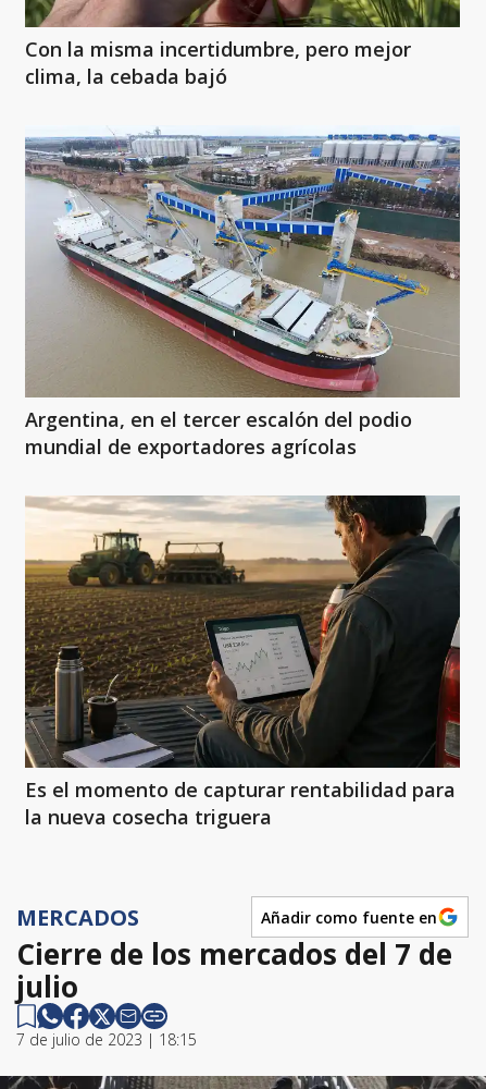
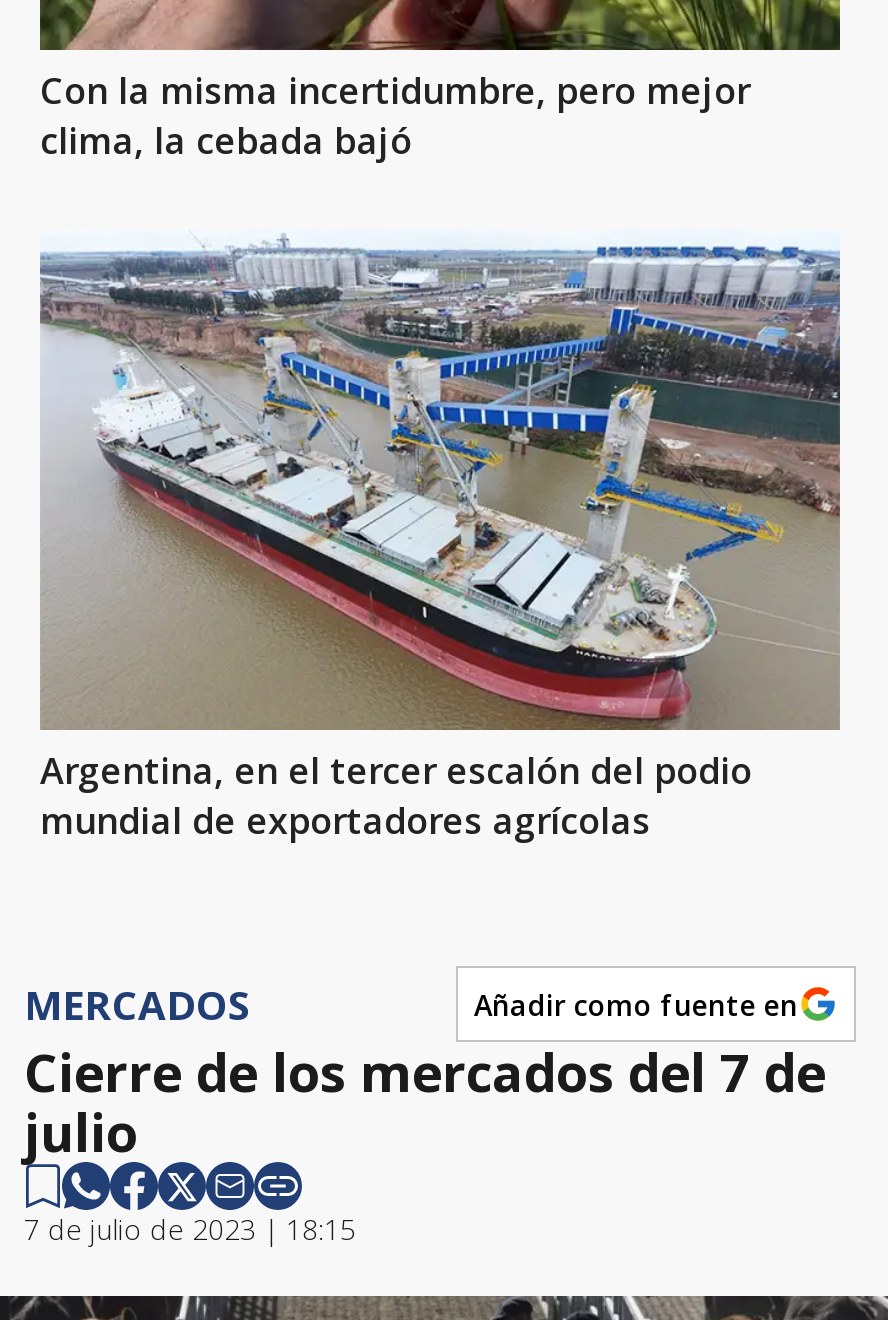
- [image]
- Es el momento de capturar rentabilidad para
- la nueva cosecha triguera
